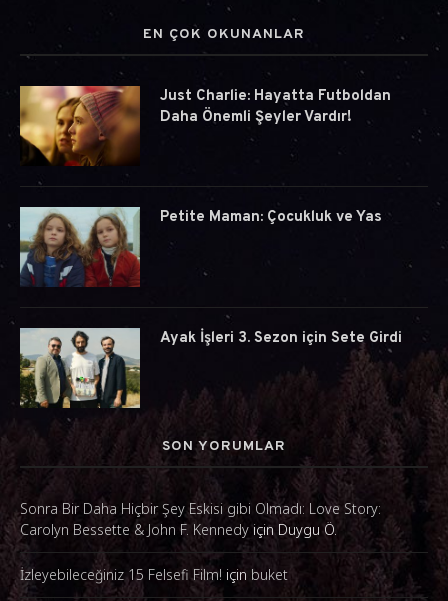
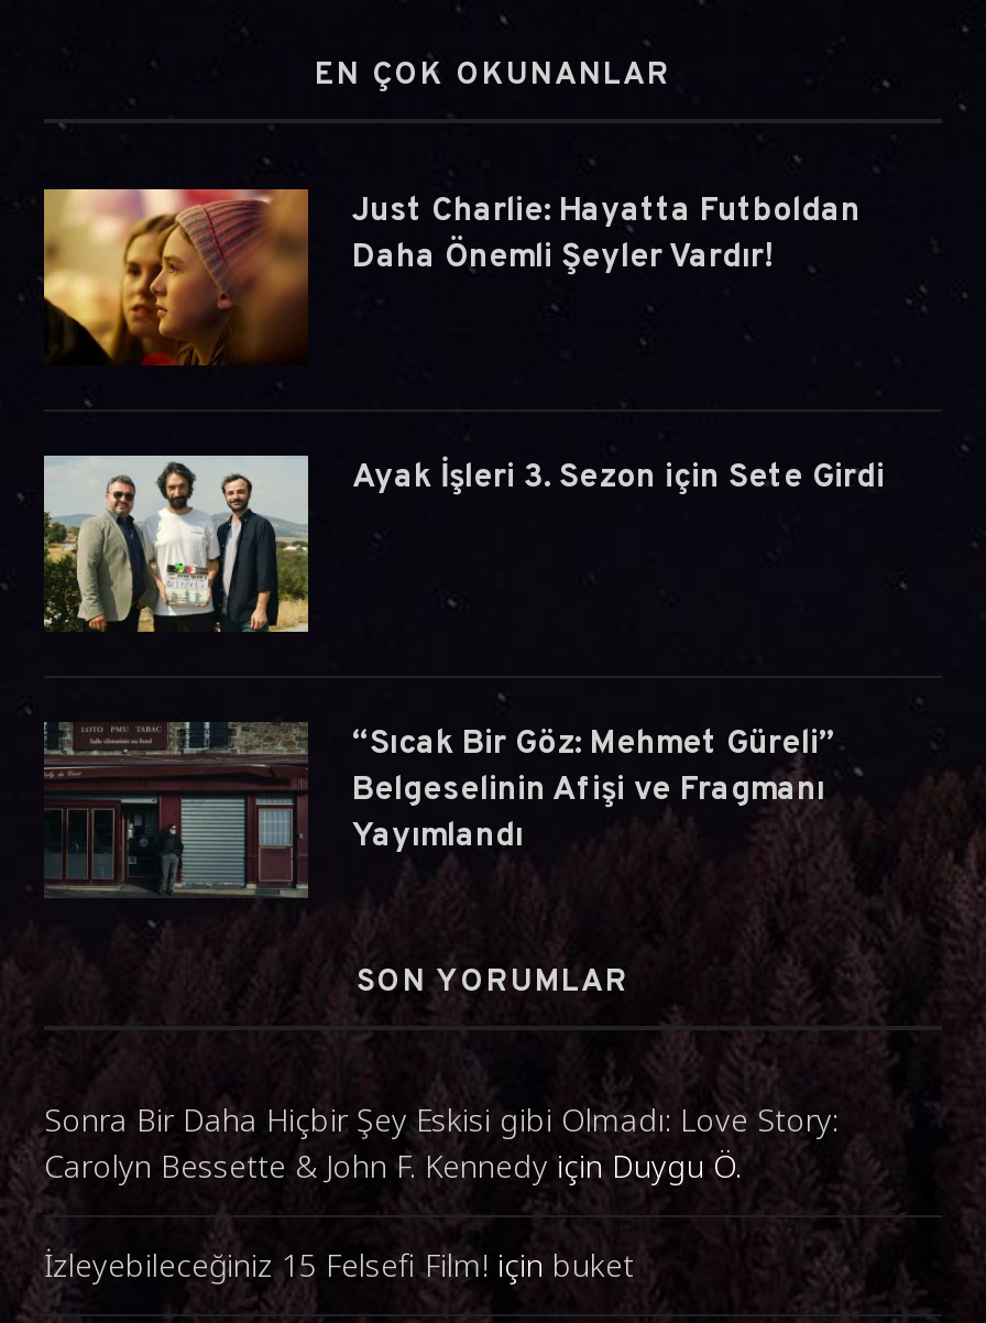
- [image]
- Petite Maman: Çocukluk ve Yas

moved up: [image] | Ayak İşleri 3. Sezon için Sete Girdi

+ [image]
+ “Sıcak Bir Göz: Mehmet Güreli”
+ Belgeselinin Afişi ve Fragmanı
+ Yayımlandı
